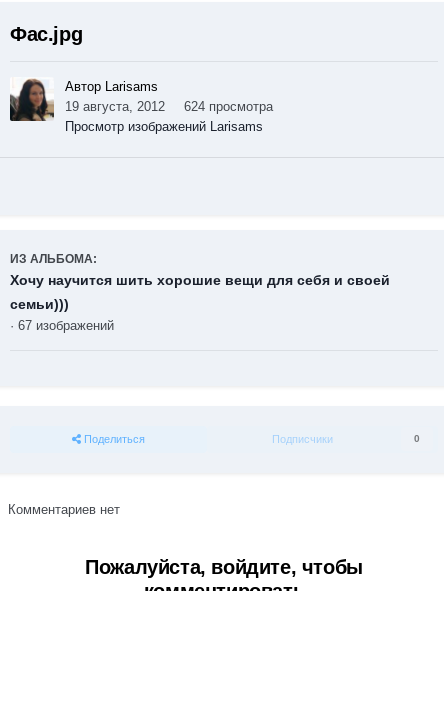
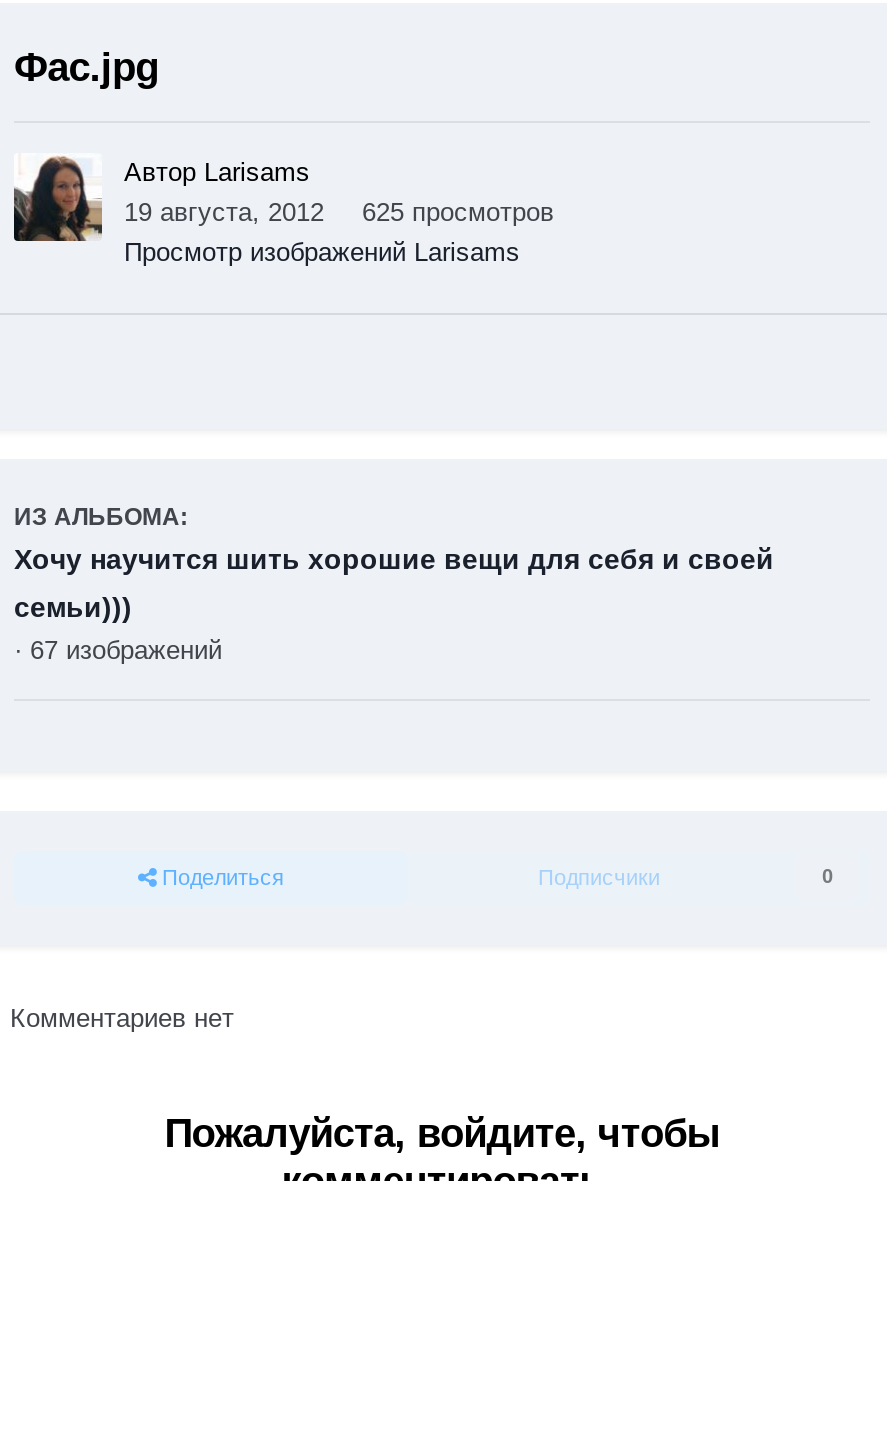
- 19 августа, 2012 624 просмотра
+ 19 августа, 2012 625 просмотров
